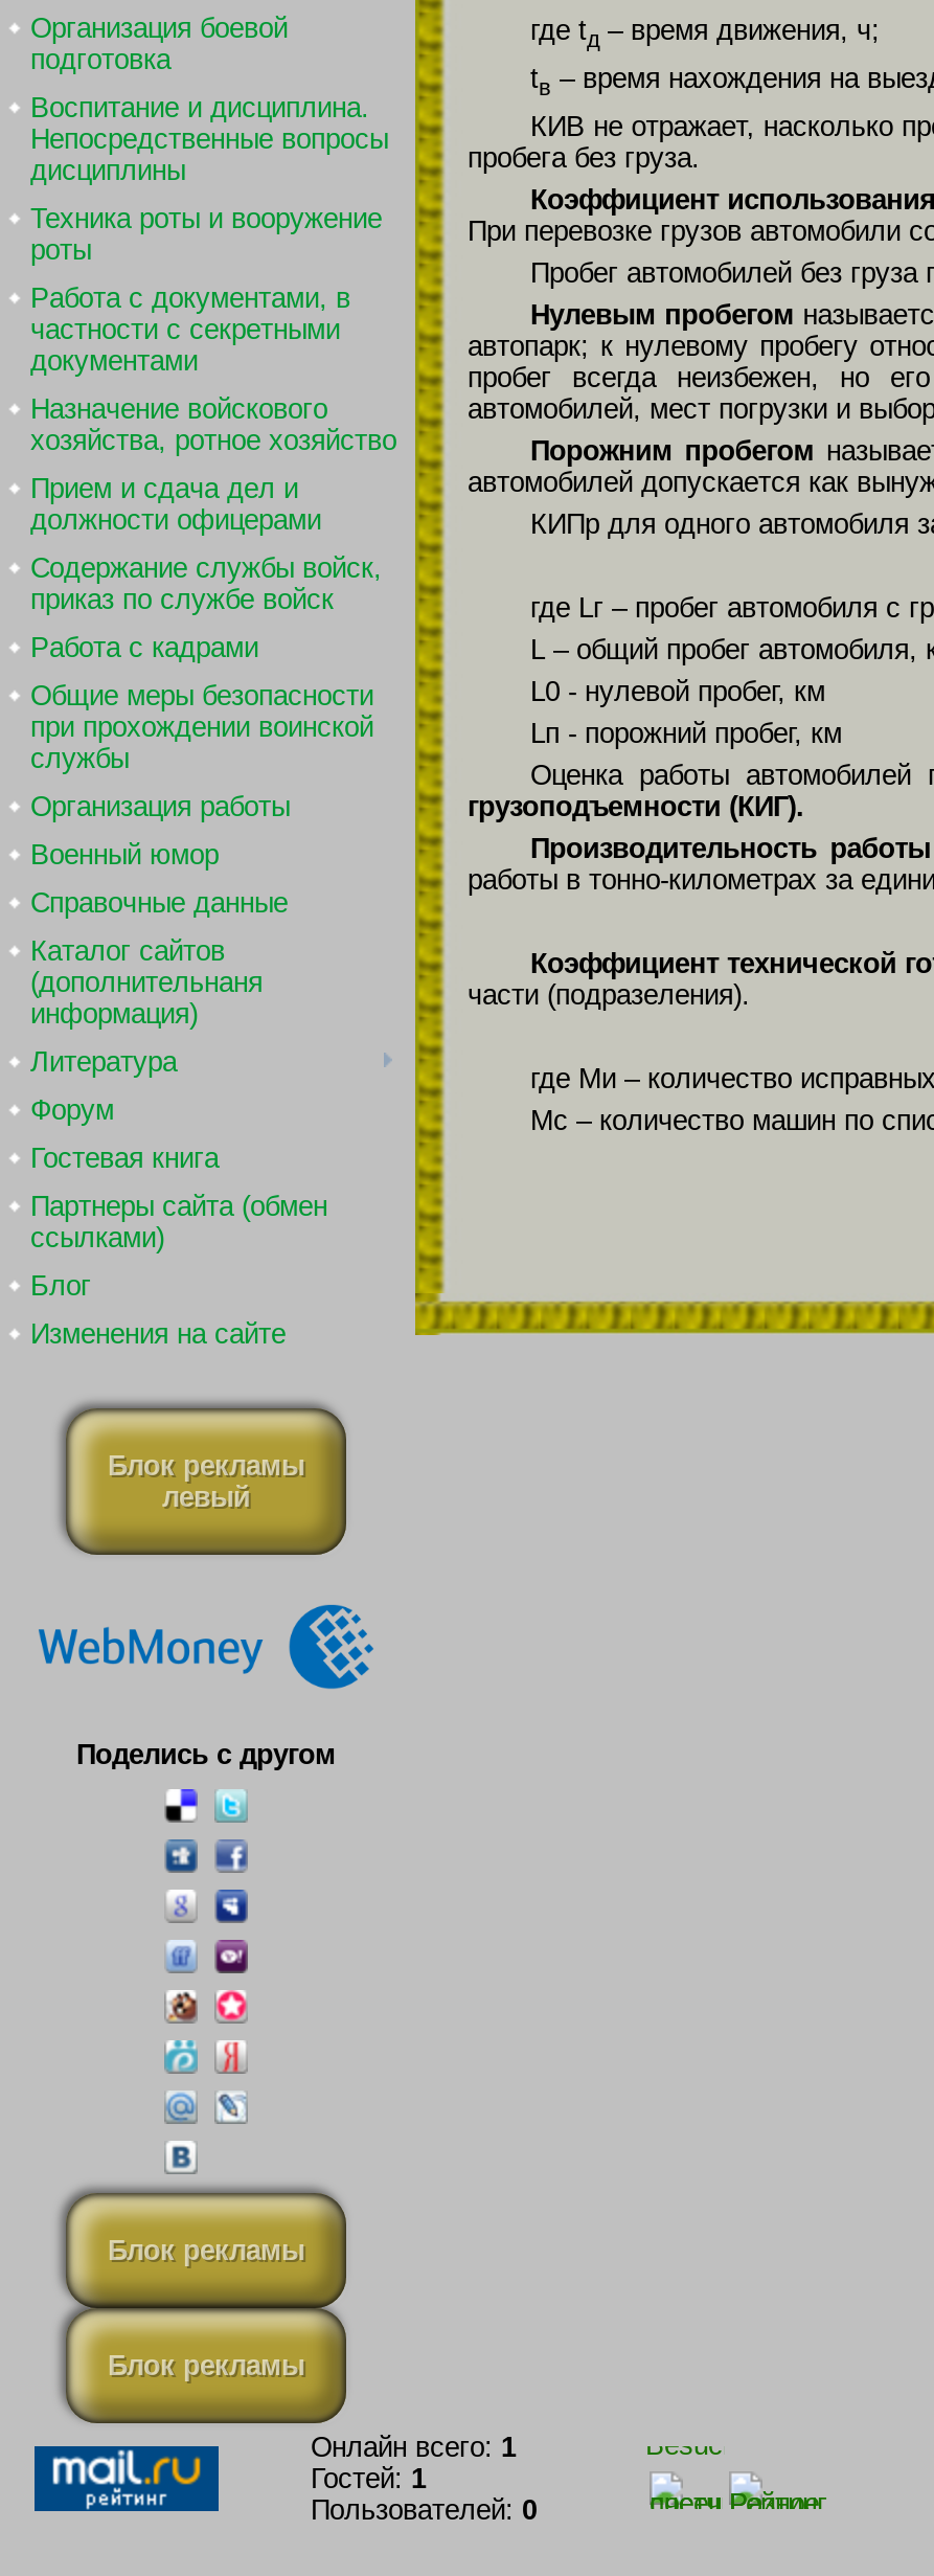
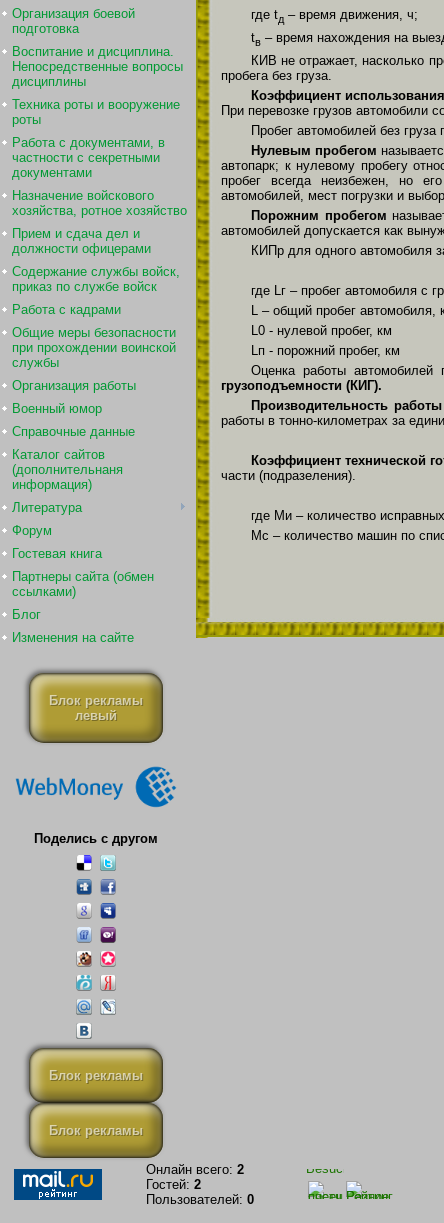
- Онлайн всего: 1
+ Онлайн всего: 2

- Гостей: 1
+ Гостей: 2
